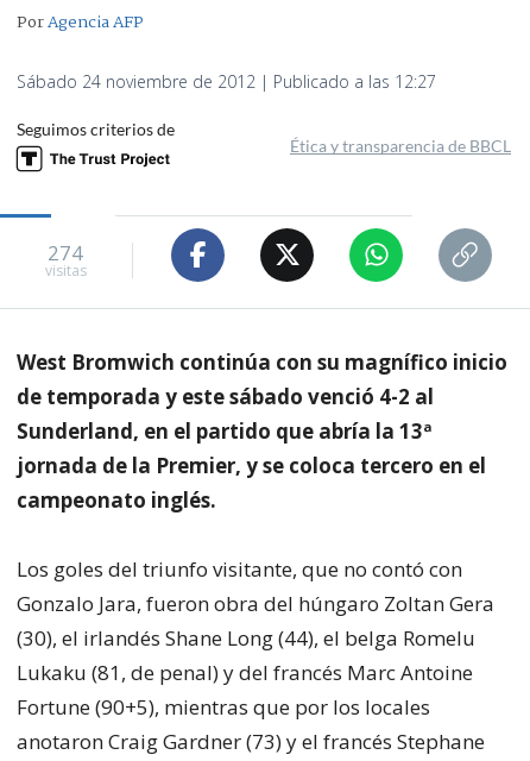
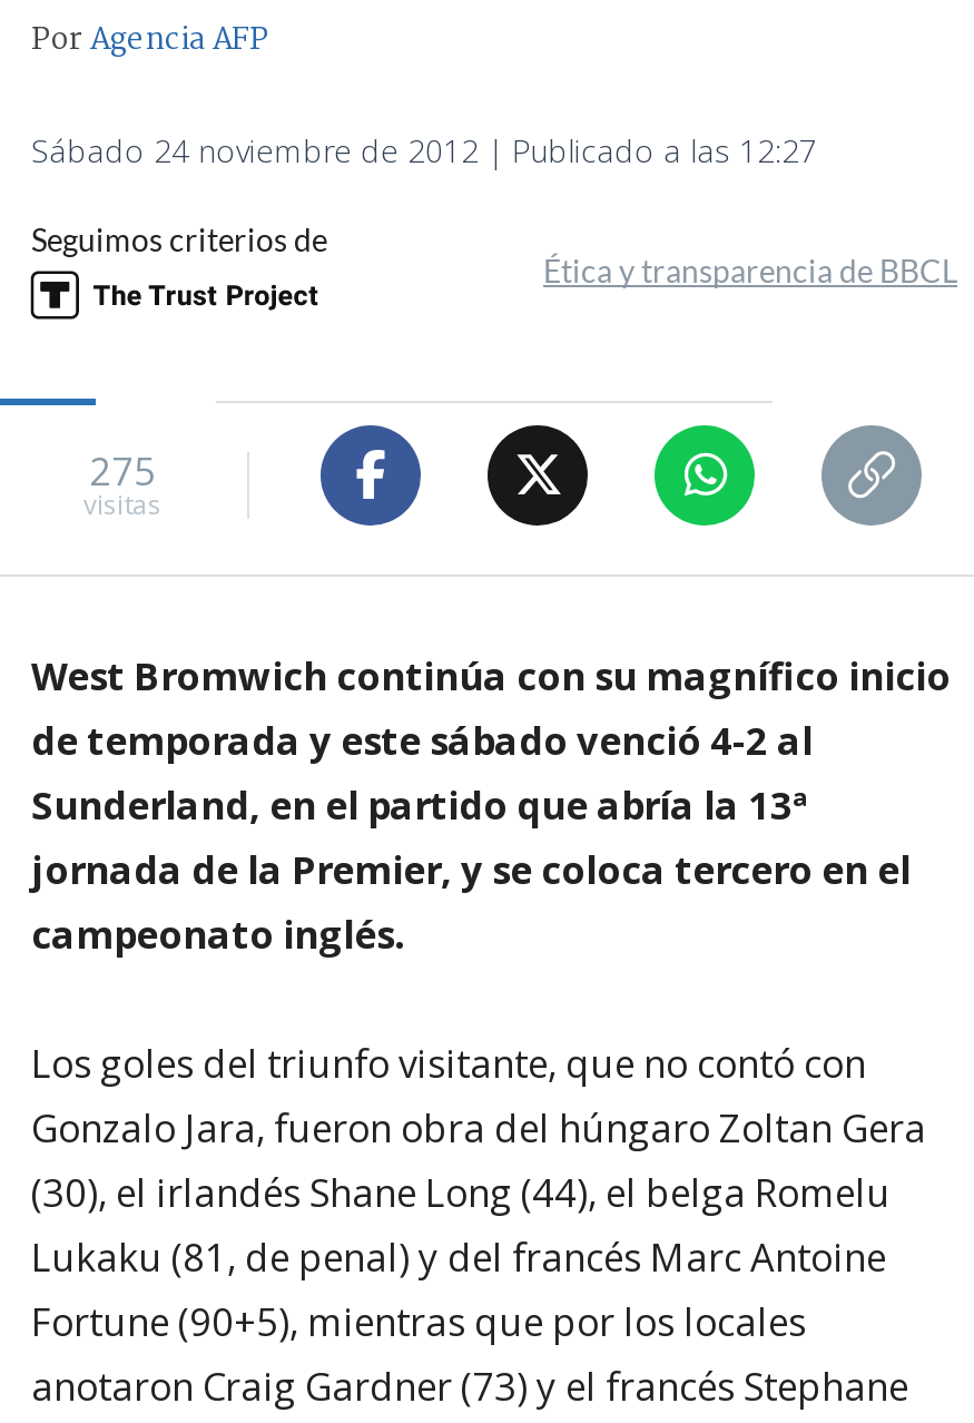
- 274
+ 275
